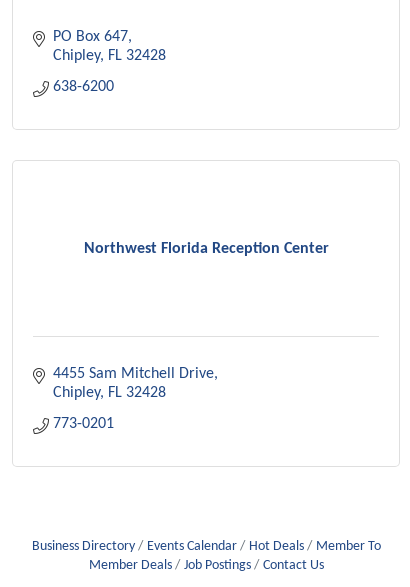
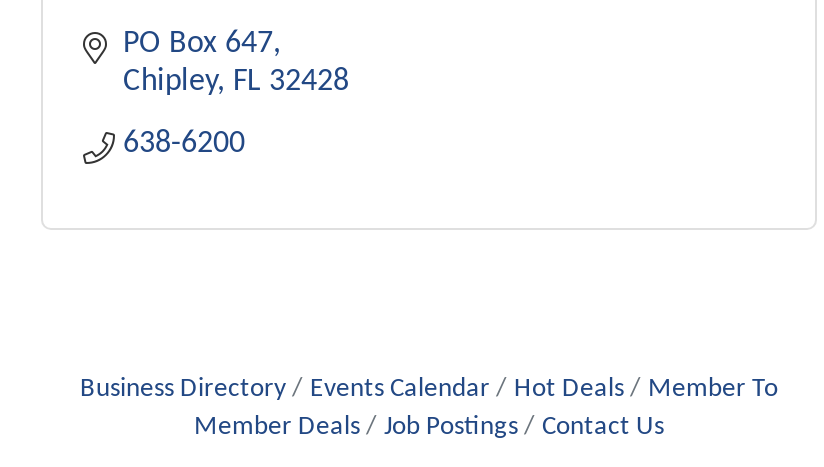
- Northwest Florida Reception Center

- 4455 Sam Mitchell Drive
- Chipley FL 32428
- 773-0201
